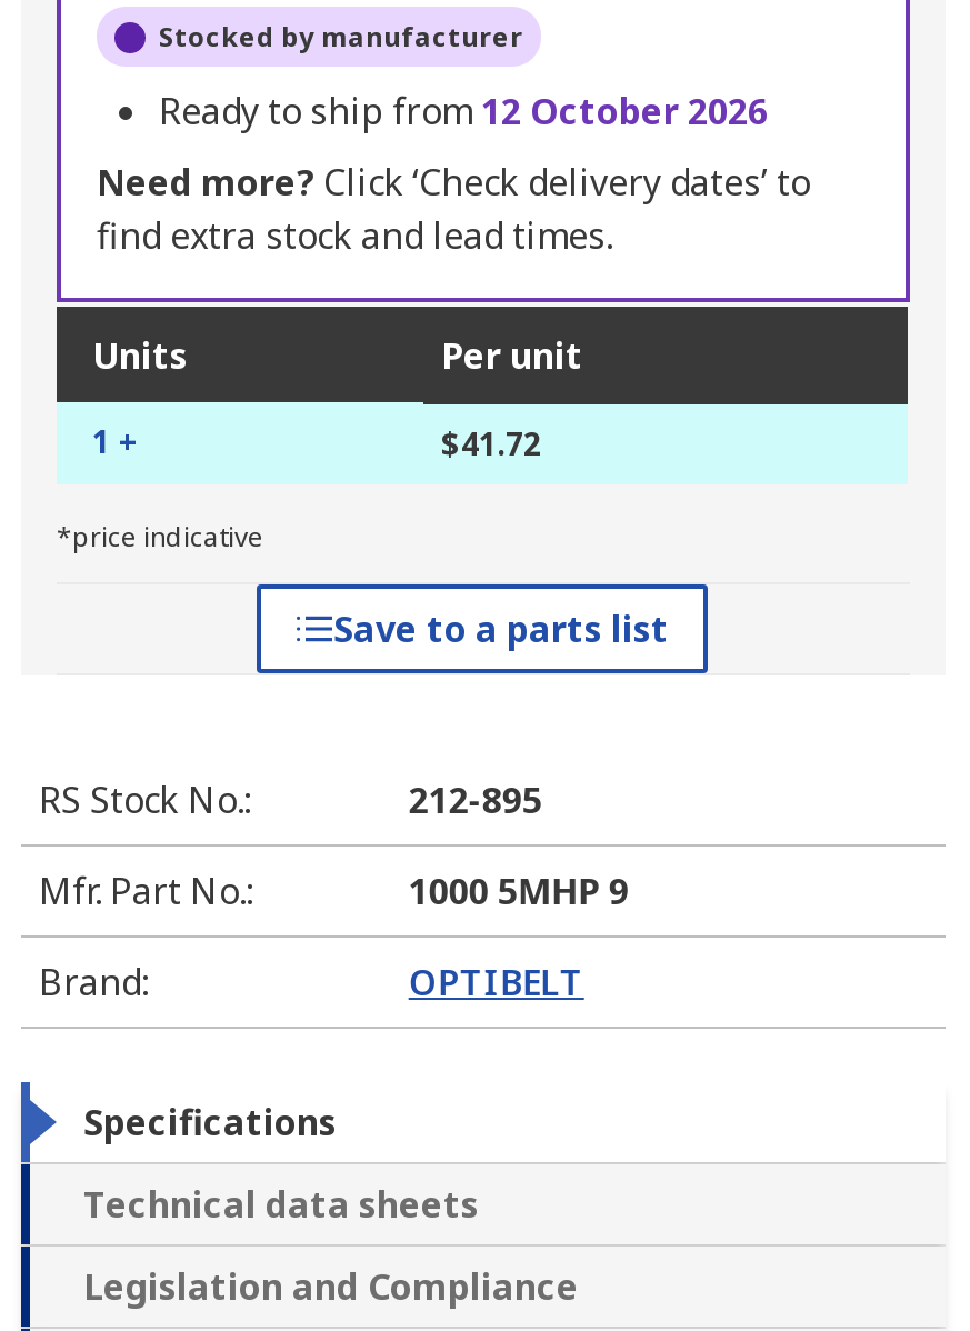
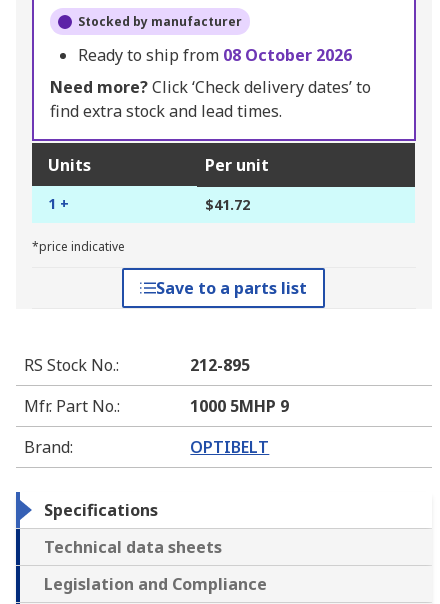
- Ready to ship from 12 October 2026
+ Ready to ship from 08 October 2026
